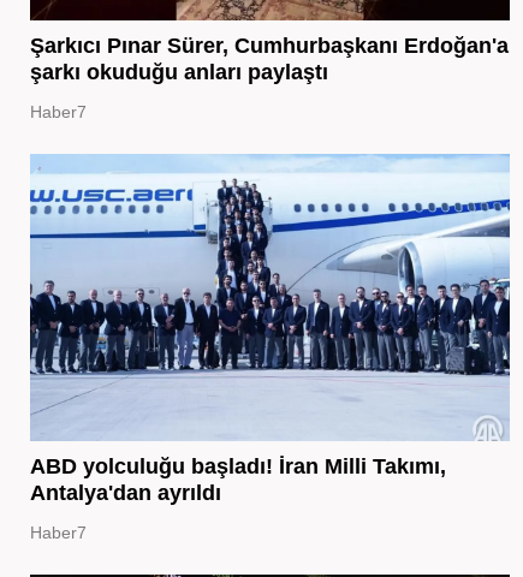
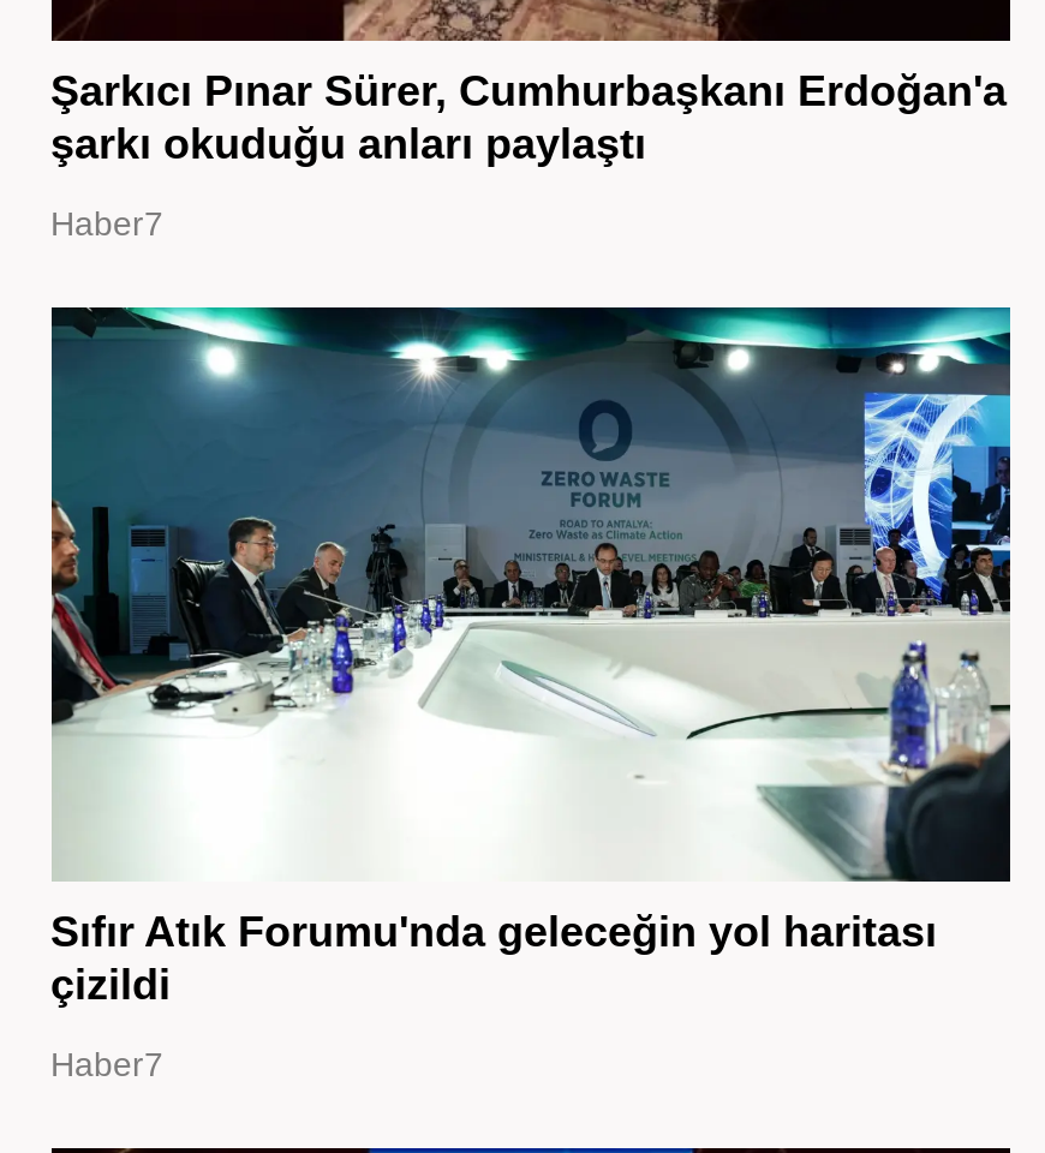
- [image]
- ABD yolculuğu başladı! İran Milli Takımı,
- Antalya'dan ayrıldı
+ [image]
+ Sıfır Atık Forumu'nda geleceğin yol haritası
+ çizildi
